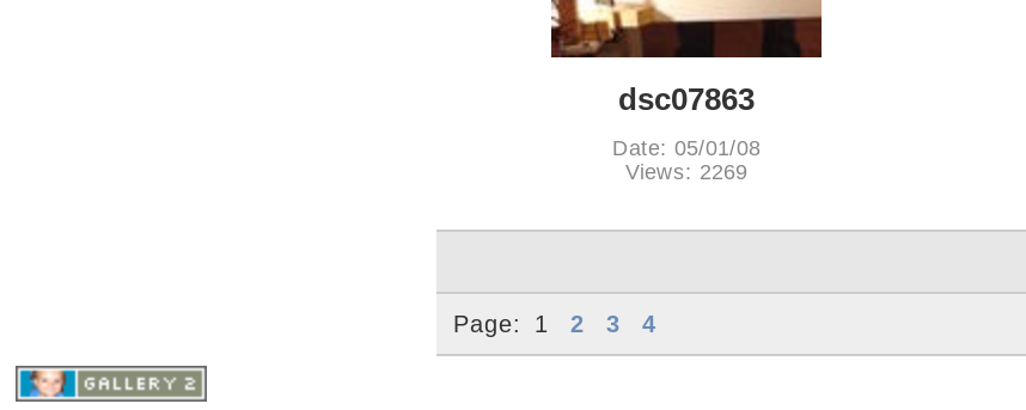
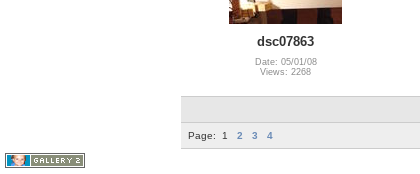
- Views: 2269
+ Views: 2268
